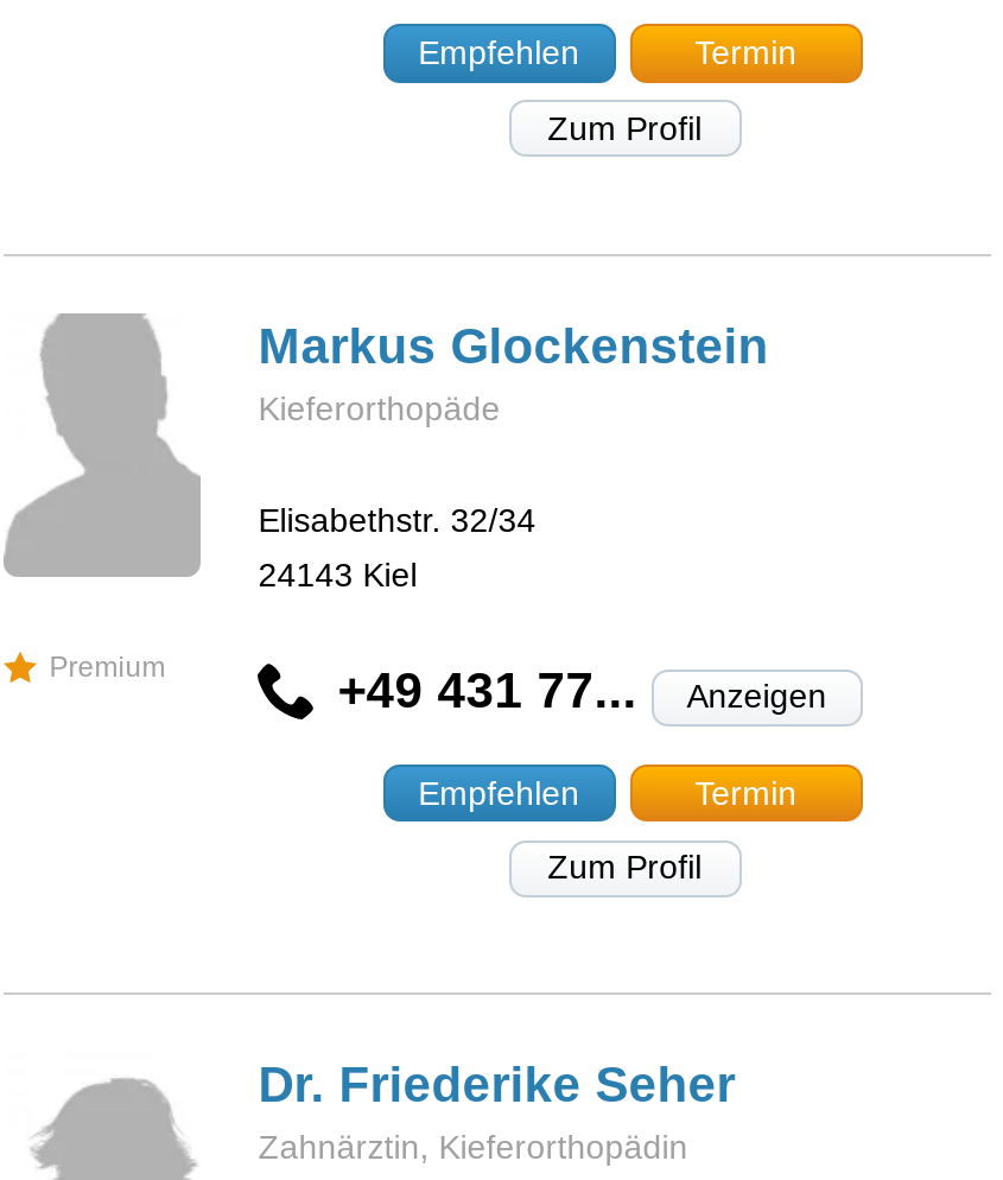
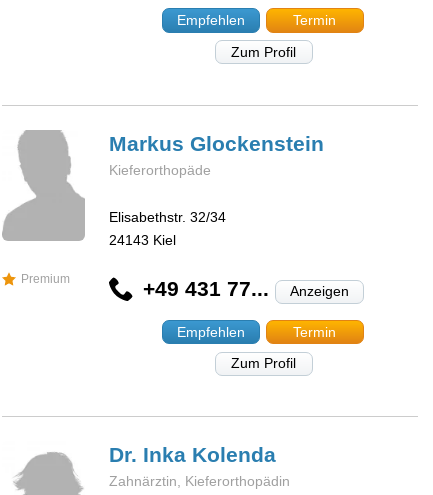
- Dr. Friederike Seher
+ Dr. Inka Kolenda
